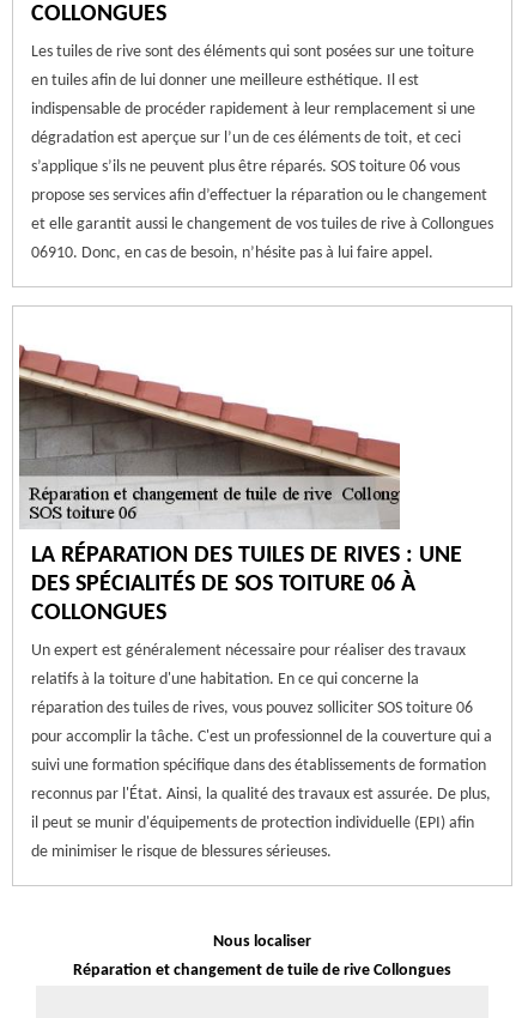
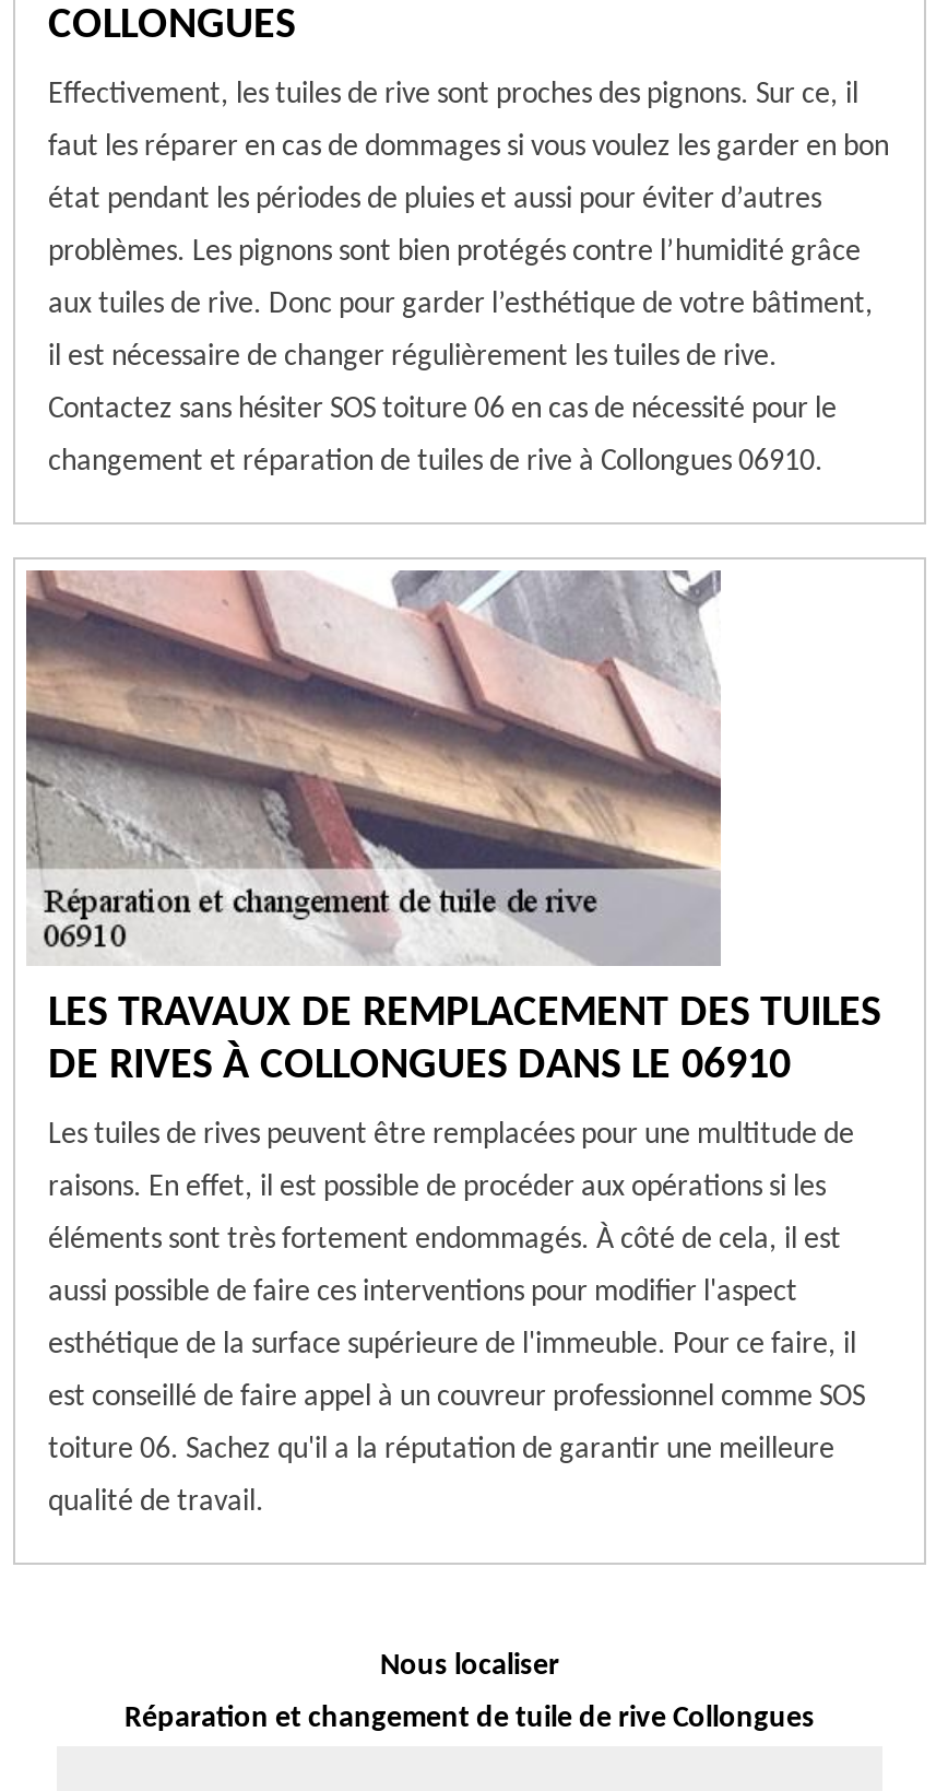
- Les tuiles de rive sont des éléments qui sont posées sur une toiture
+ Effectivement, les tuiles de rive sont proches des pignons. Sur ce, il

- en tuiles afin de lui donner une meilleure esthétique. Il est
+ faut les réparer en cas de dommages si vous voulez les garder en bon

- indispensable de procéder rapidement à leur remplacement si une
+ état pendant les périodes de pluies et aussi pour éviter d’autres

- dégradation est aperçue sur l’un de ces éléments de toit, et ceci
+ problèmes. Les pignons sont bien protégés contre l’humidité grâce

- s’applique s’ils ne peuvent plus être réparés. SOS toiture 06 vous
+ aux tuiles de rive. Donc pour garder l’esthétique de votre bâtiment,

- propose ses services afin d’effectuer la réparation ou le changement
+ il est nécessaire de changer régulièrement les tuiles de rive.

- et elle garantit aussi le changement de vos tuiles de rive à Collongues
+ Contactez sans hésiter SOS toiture 06 en cas de nécessité pour le

- 06910. Donc, en cas de besoin, n’hésite pas à lui faire appel.
+ changement et réparation de tuiles de rive à Collongues 06910.

- [image]
- LA RÉPARATION DES TUILES DE RIVES : UNE
- DES SPÉCIALITÉS DE SOS TOITURE 06 À
- COLLONGUES
+ [image]
+ LES TRAVAUX DE REMPLACEMENT DES TUILES
+ DE RIVES À COLLONGUES DANS LE 06910

- Un expert est généralement nécessaire pour réaliser des travaux
+ Les tuiles de rives peuvent être remplacées pour une multitude de

- relatifs à la toiture d'une habitation. En ce qui concerne la
+ raisons. En effet, il est possible de procéder aux opérations si les

- réparation des tuiles de rives, vous pouvez solliciter SOS toiture 06
+ éléments sont très fortement endommagés. À côté de cela, il est

- pour accomplir la tâche. C'est un professionnel de la couverture qui a
+ aussi possible de faire ces interventions pour modifier l'aspect

- suivi une formation spécifique dans des établissements de formation
+ esthétique de la surface supérieure de l'immeuble. Pour ce faire, il

- reconnus par l'État. Ainsi, la qualité des travaux est assurée. De plus,
+ est conseillé de faire appel à un couvreur professionnel comme SOS

- il peut se munir d'équipements de protection individuelle (EPI) afin
+ toiture 06. Sachez qu'il a la réputation de garantir une meilleure

- de minimiser le risque de blessures sérieuses.
+ qualité de travail.
